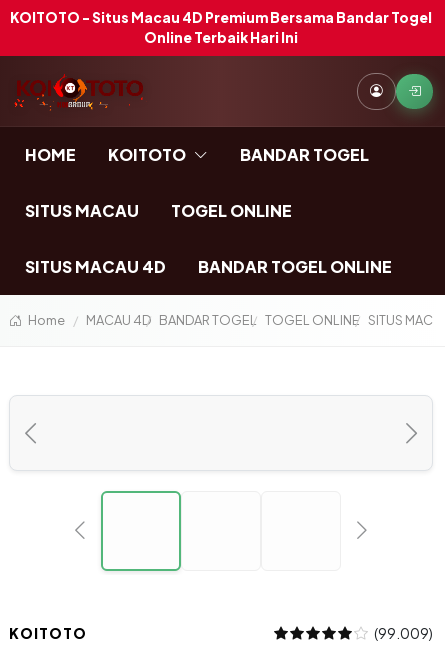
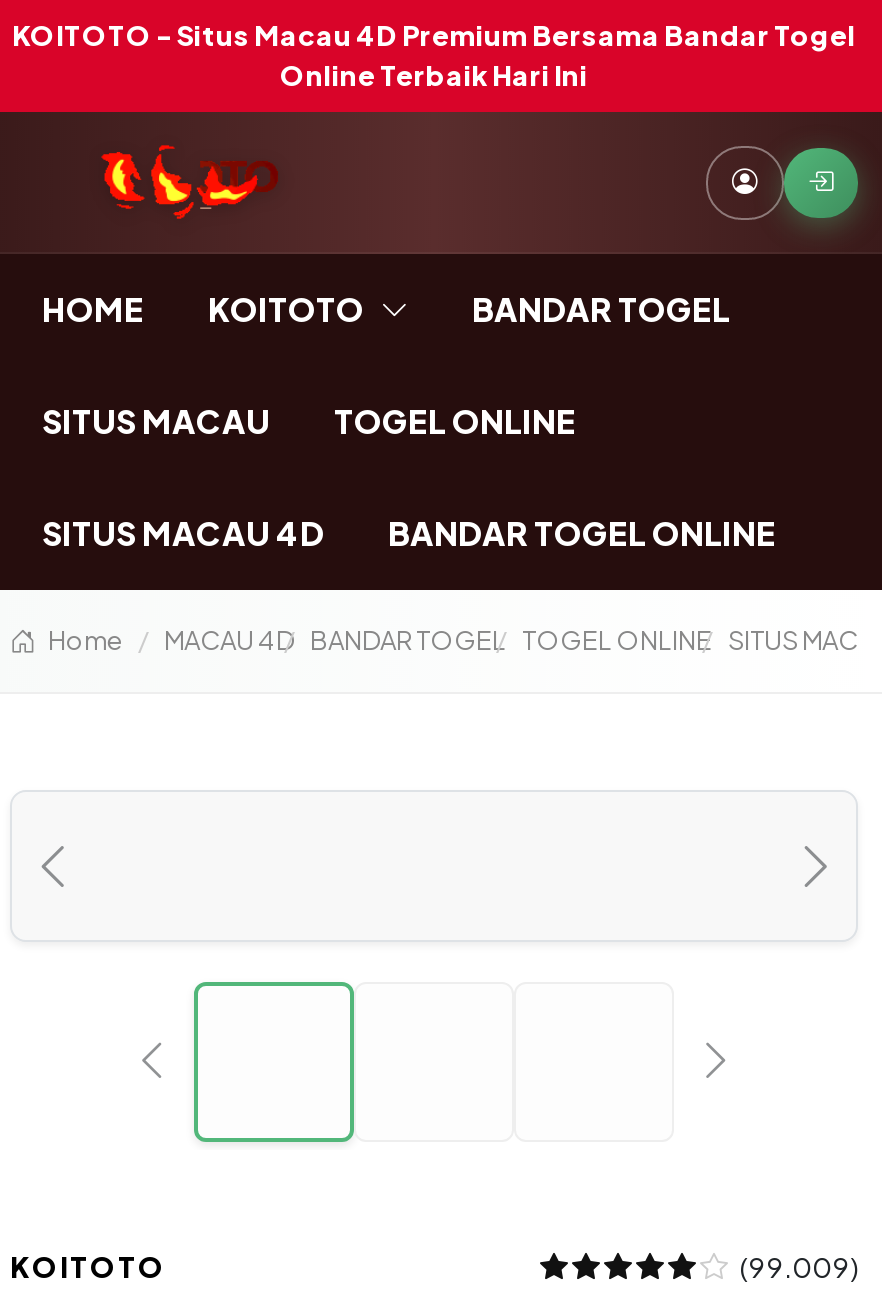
- [image]
+ [image]
